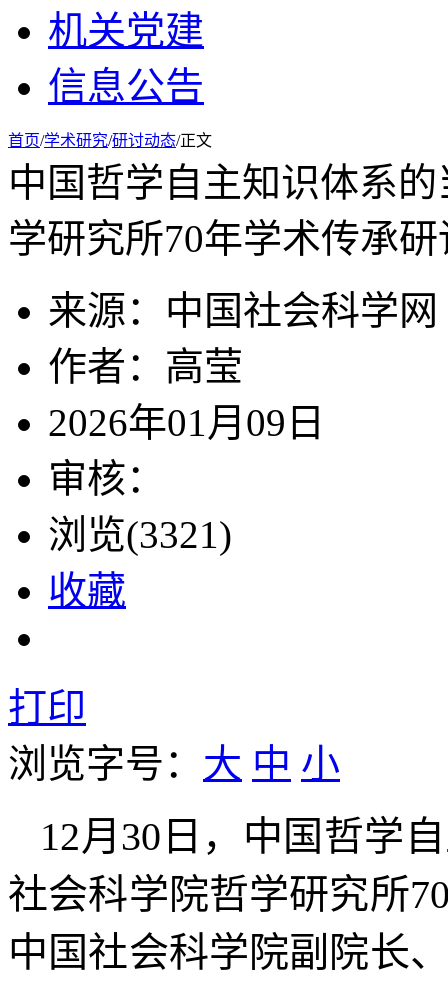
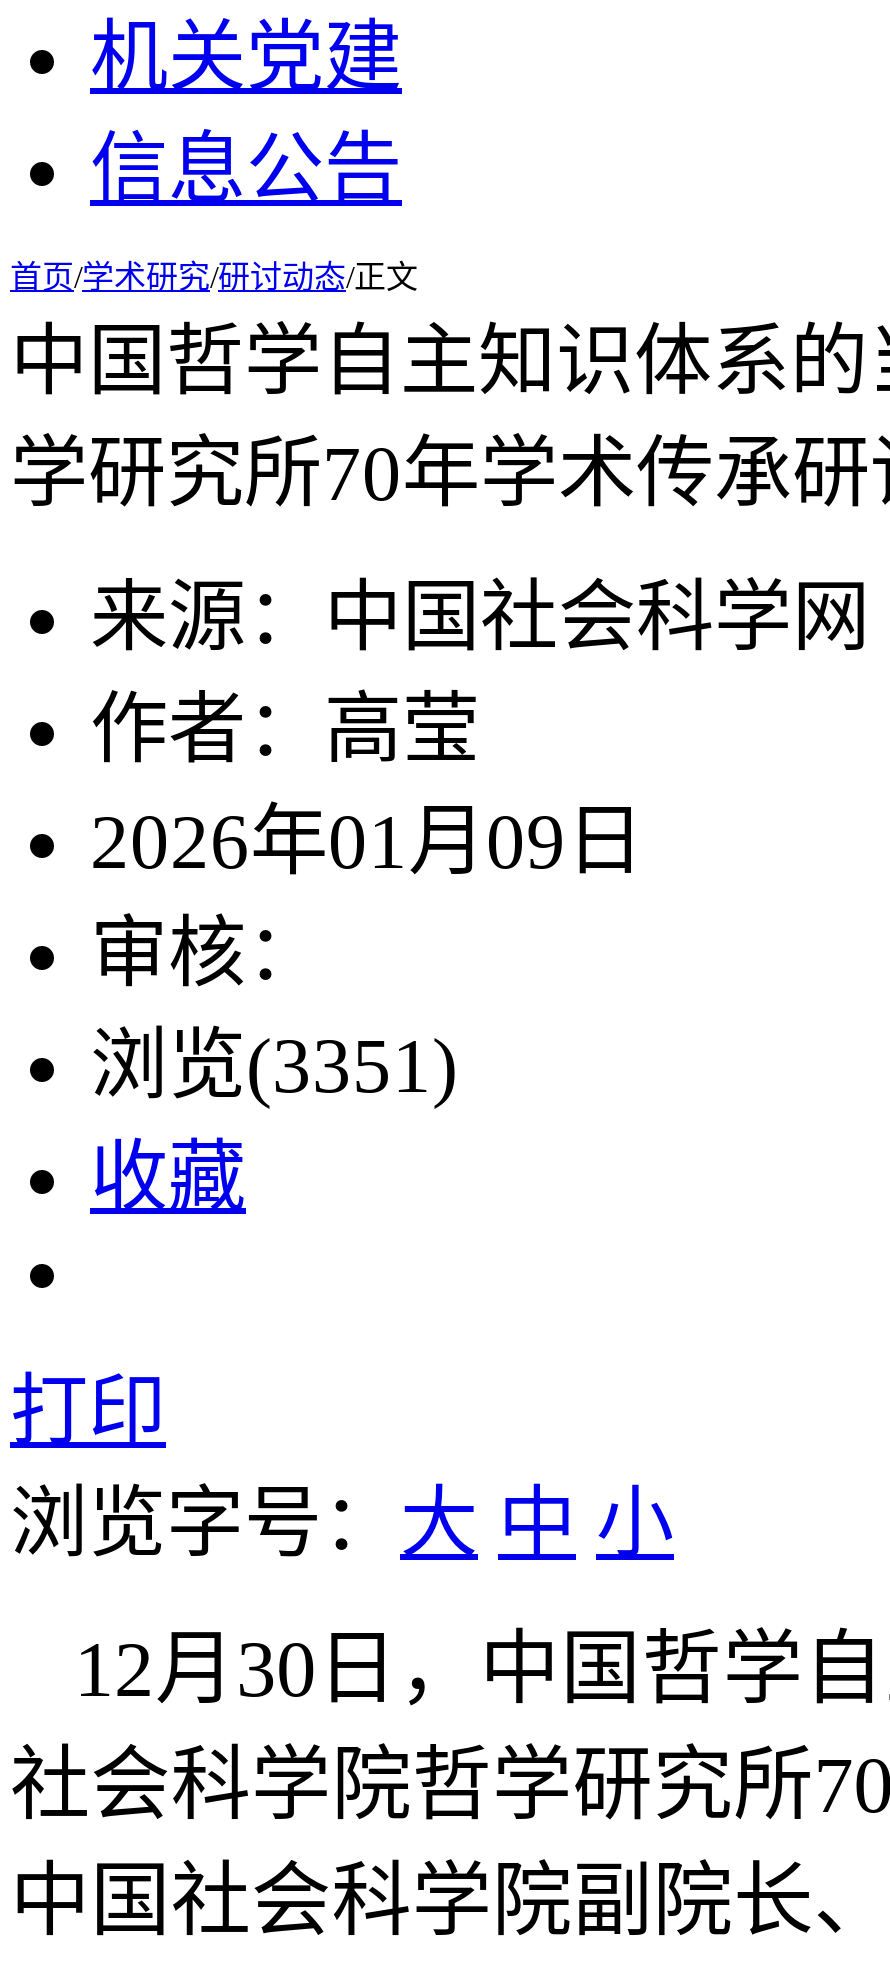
- 浏览(3321)
+ 浏览(3351)
